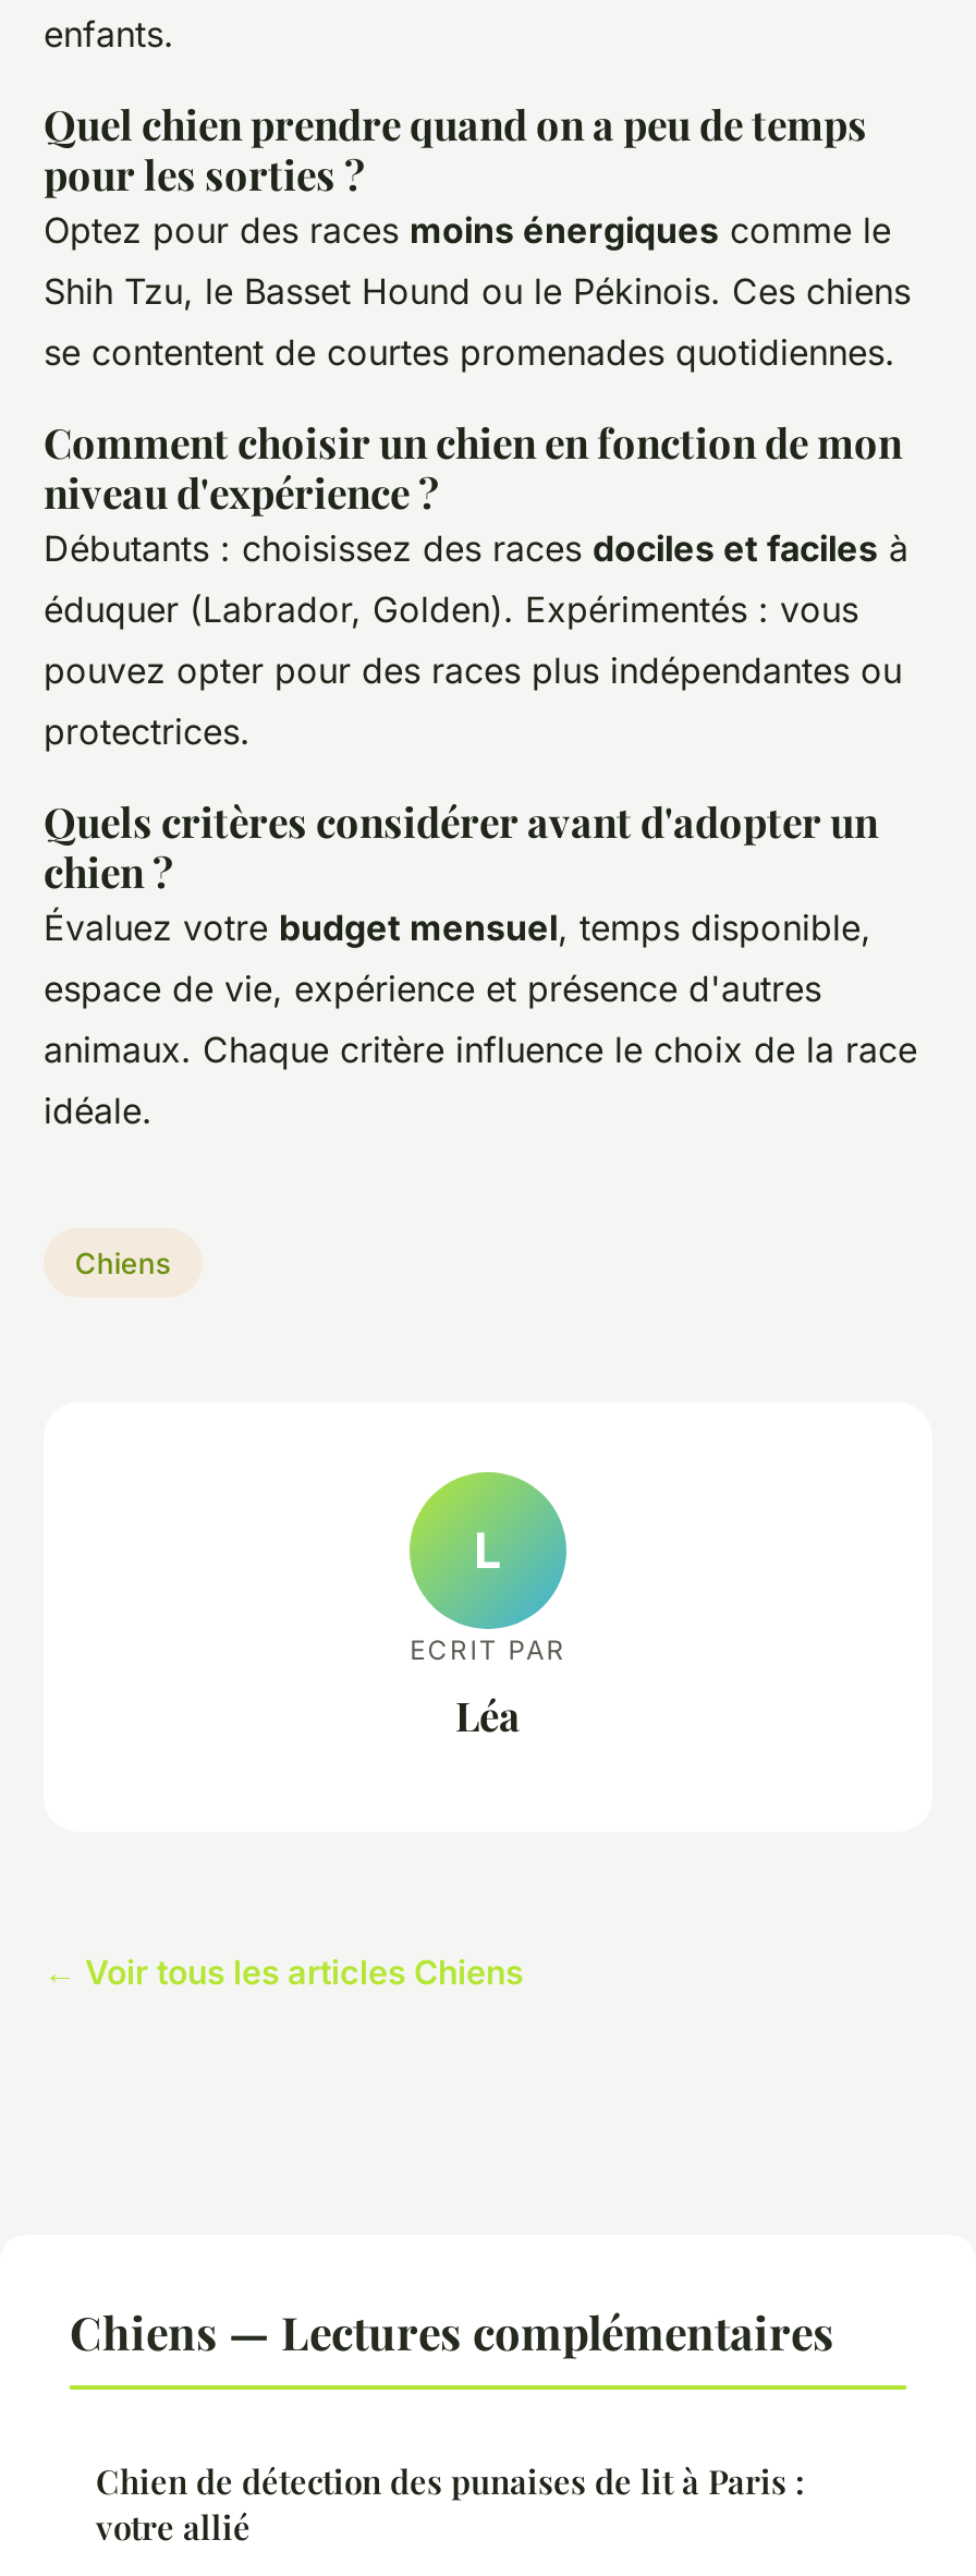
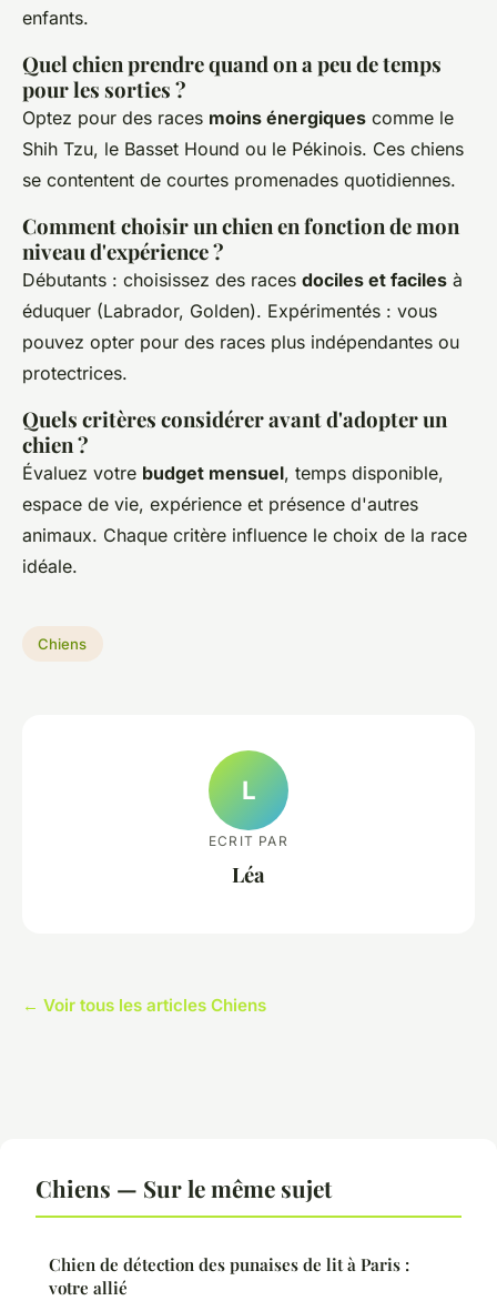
- Chiens — Lectures complémentaires
+ Chiens — Sur le même sujet
